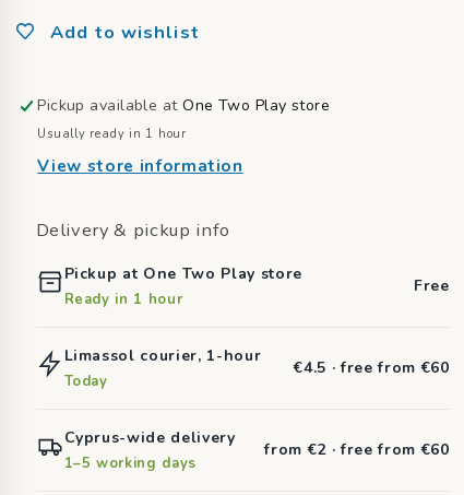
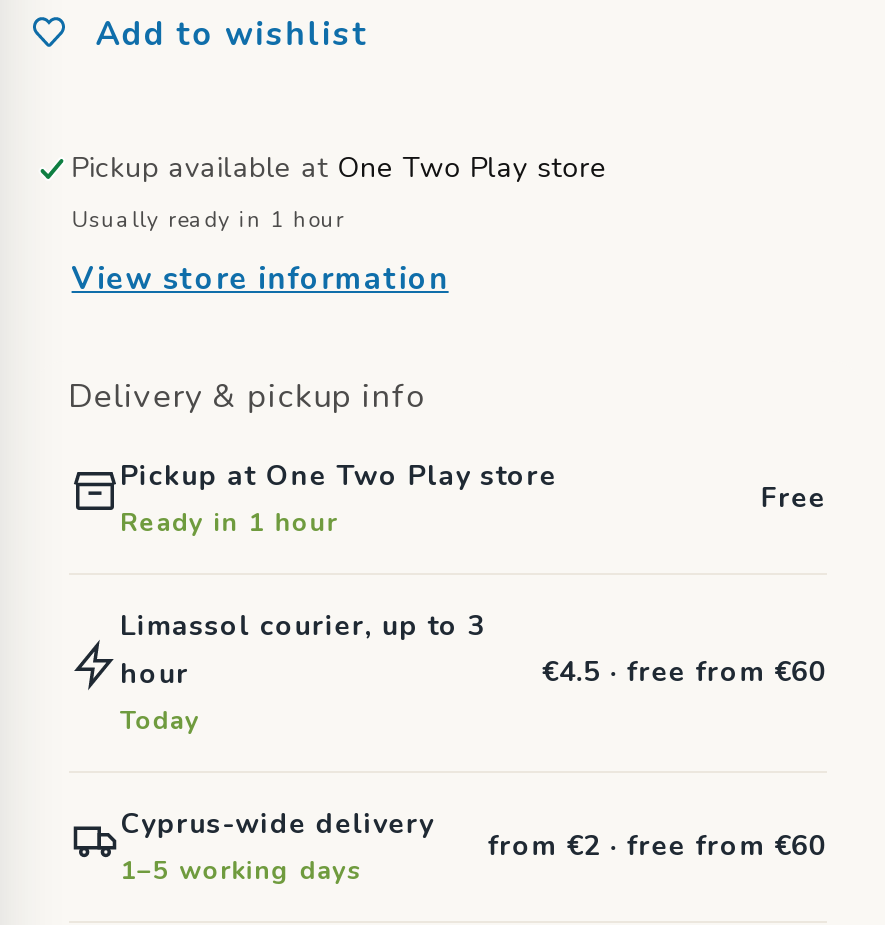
- Limassol courier, 1-hour
+ Limassol courier, up to 3
+ hour
